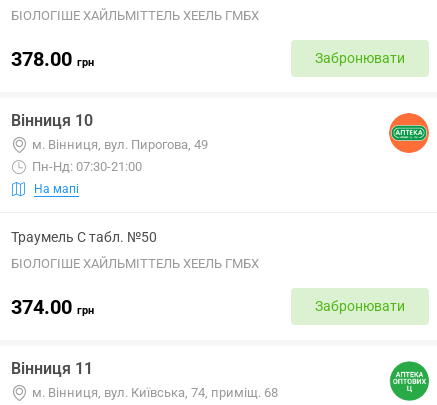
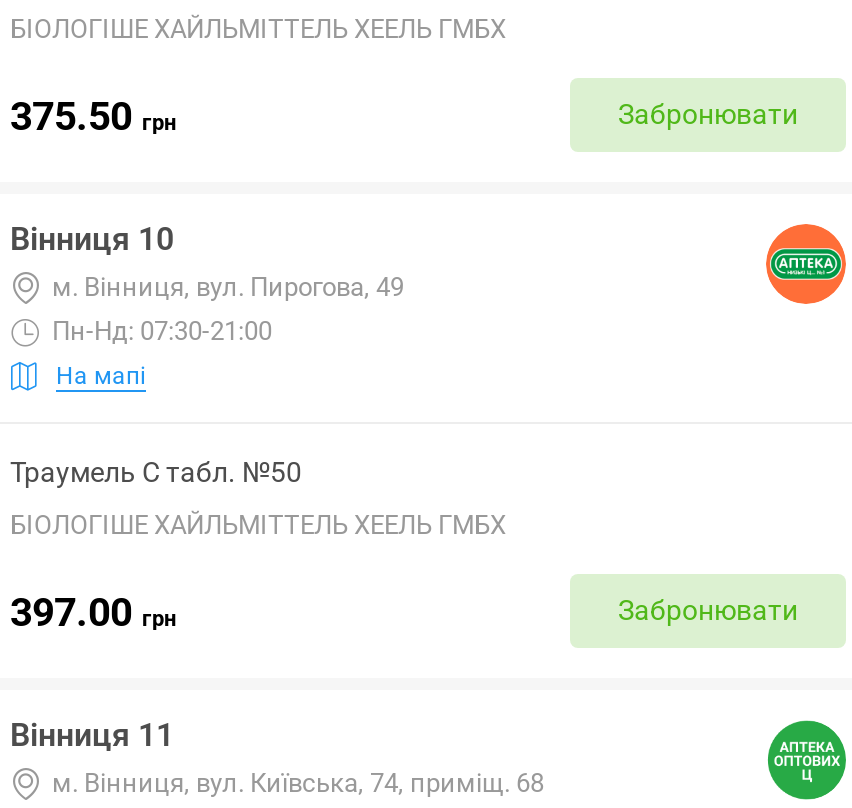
- 378.00 грн
+ 375.50 грн

- 374.00 грн
+ 397.00 грн
